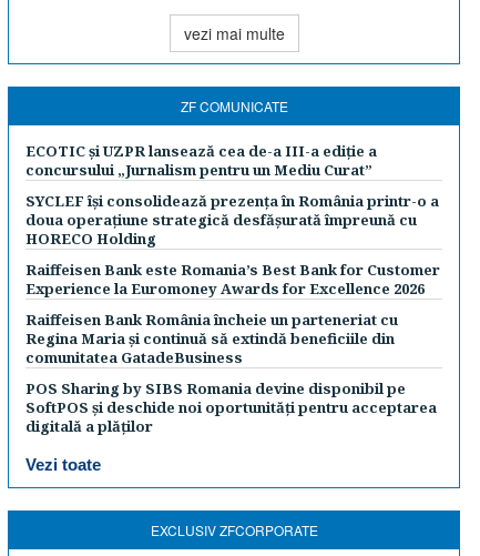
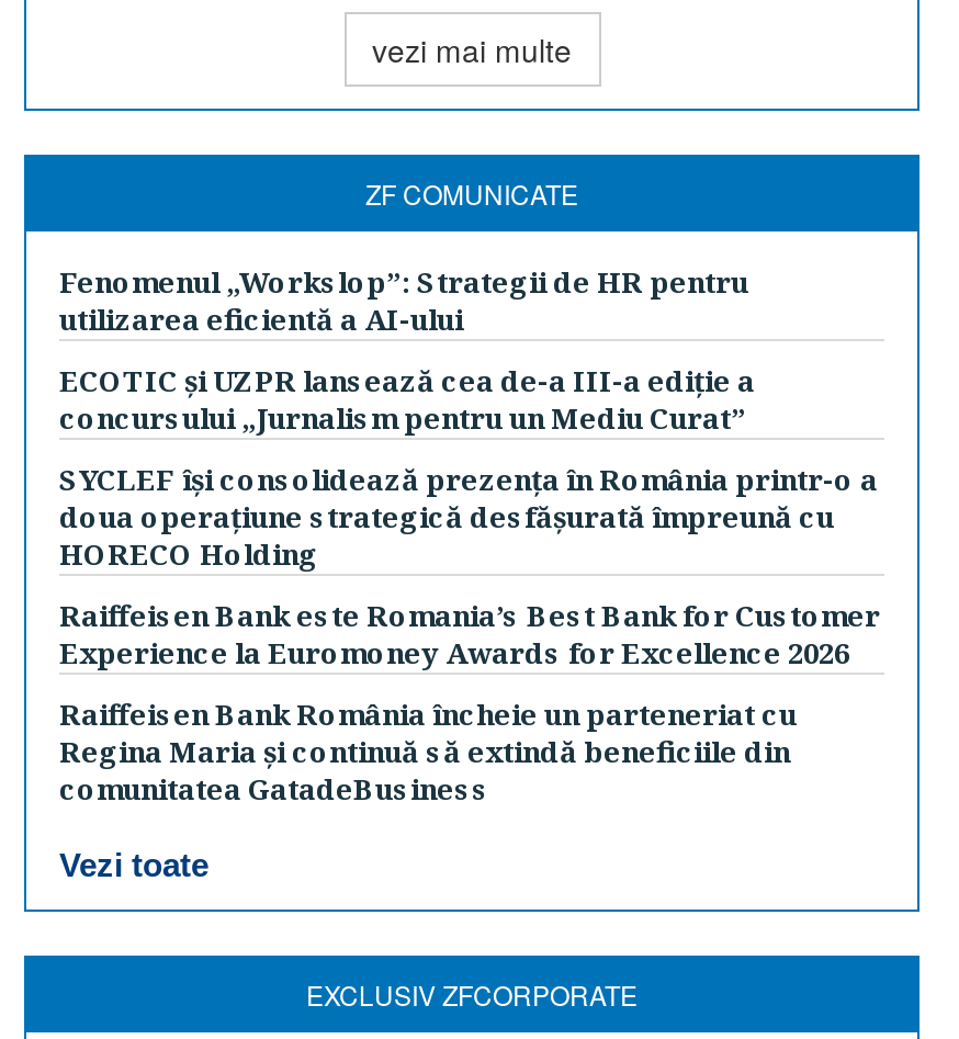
+ Fenomenul „Workslop”: Strategii de HR pentru
+ utilizarea eficientă a AI-ului

moved down: ECOTIC și UZPR lansează cea de-a III-a ediție a | concursului „Jurnalism pentru un Mediu Curat” | SYCLEF își consolidează prezența în România printr-o a | ... | Regina Maria și continuă să extindă beneficiile din | comunitatea GatadeBusiness

- POS Sharing by SIBS Romania devine disponibil pe
- SoftPOS și deschide noi oportunități pentru acceptarea
- digitală a plăților
